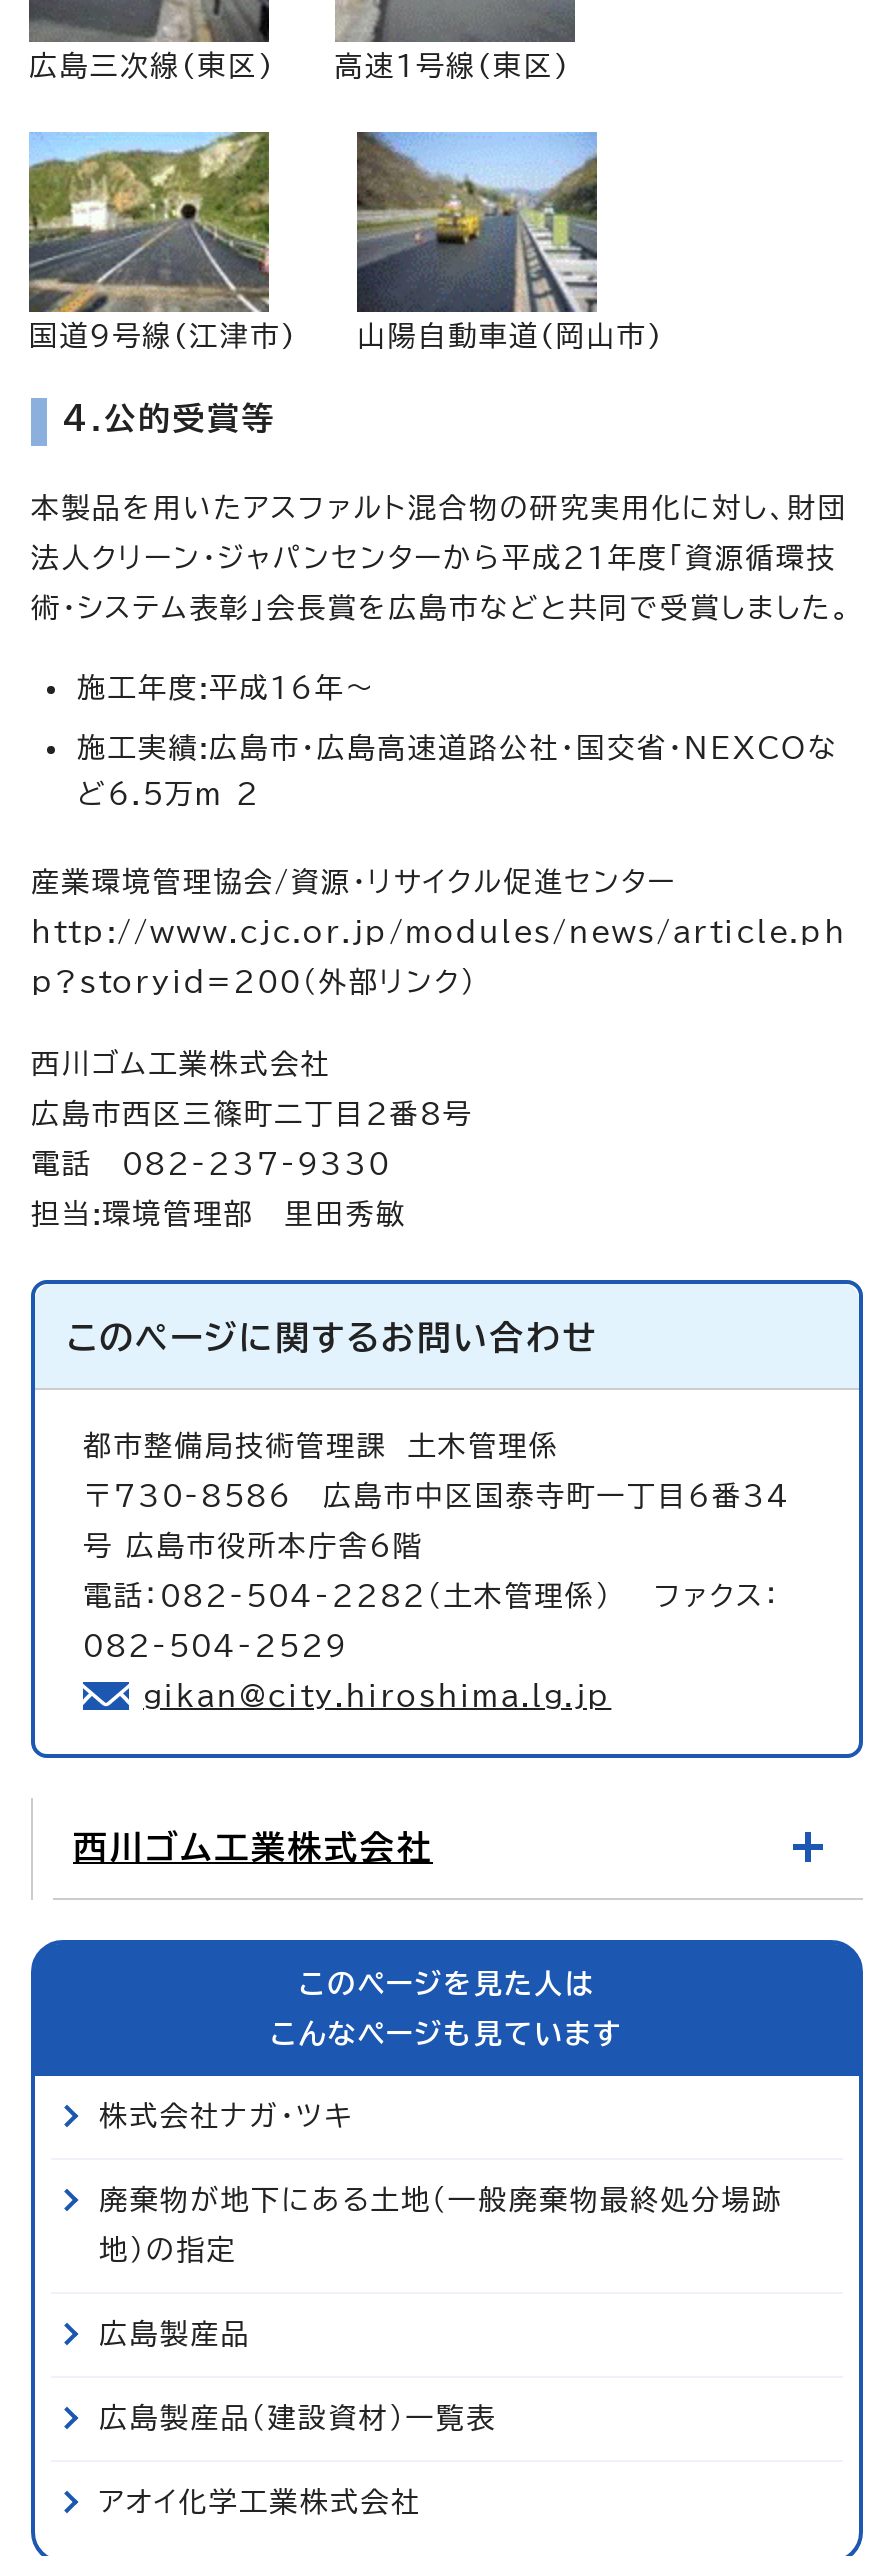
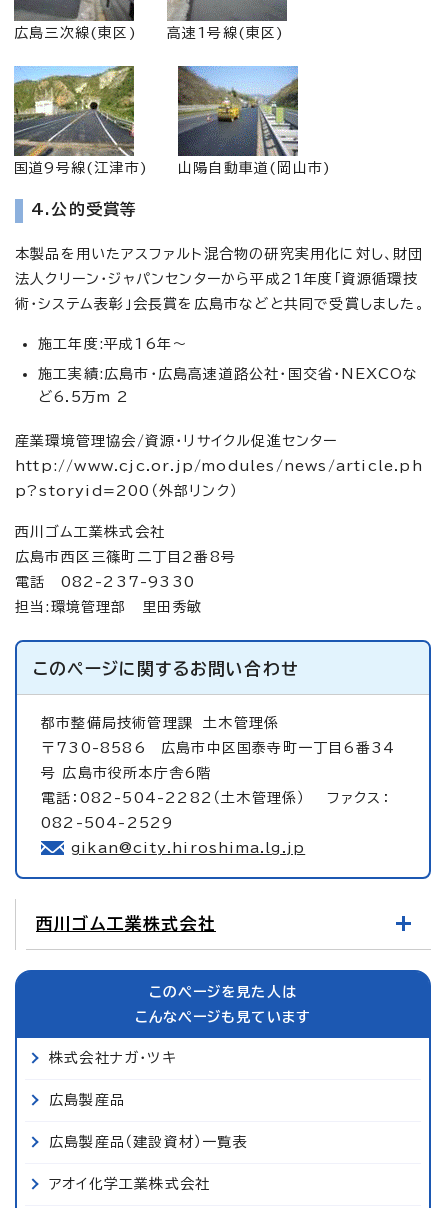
- 廃棄物が地下にある土地（一般廃棄物最終処分場跡
- 地）の指定
